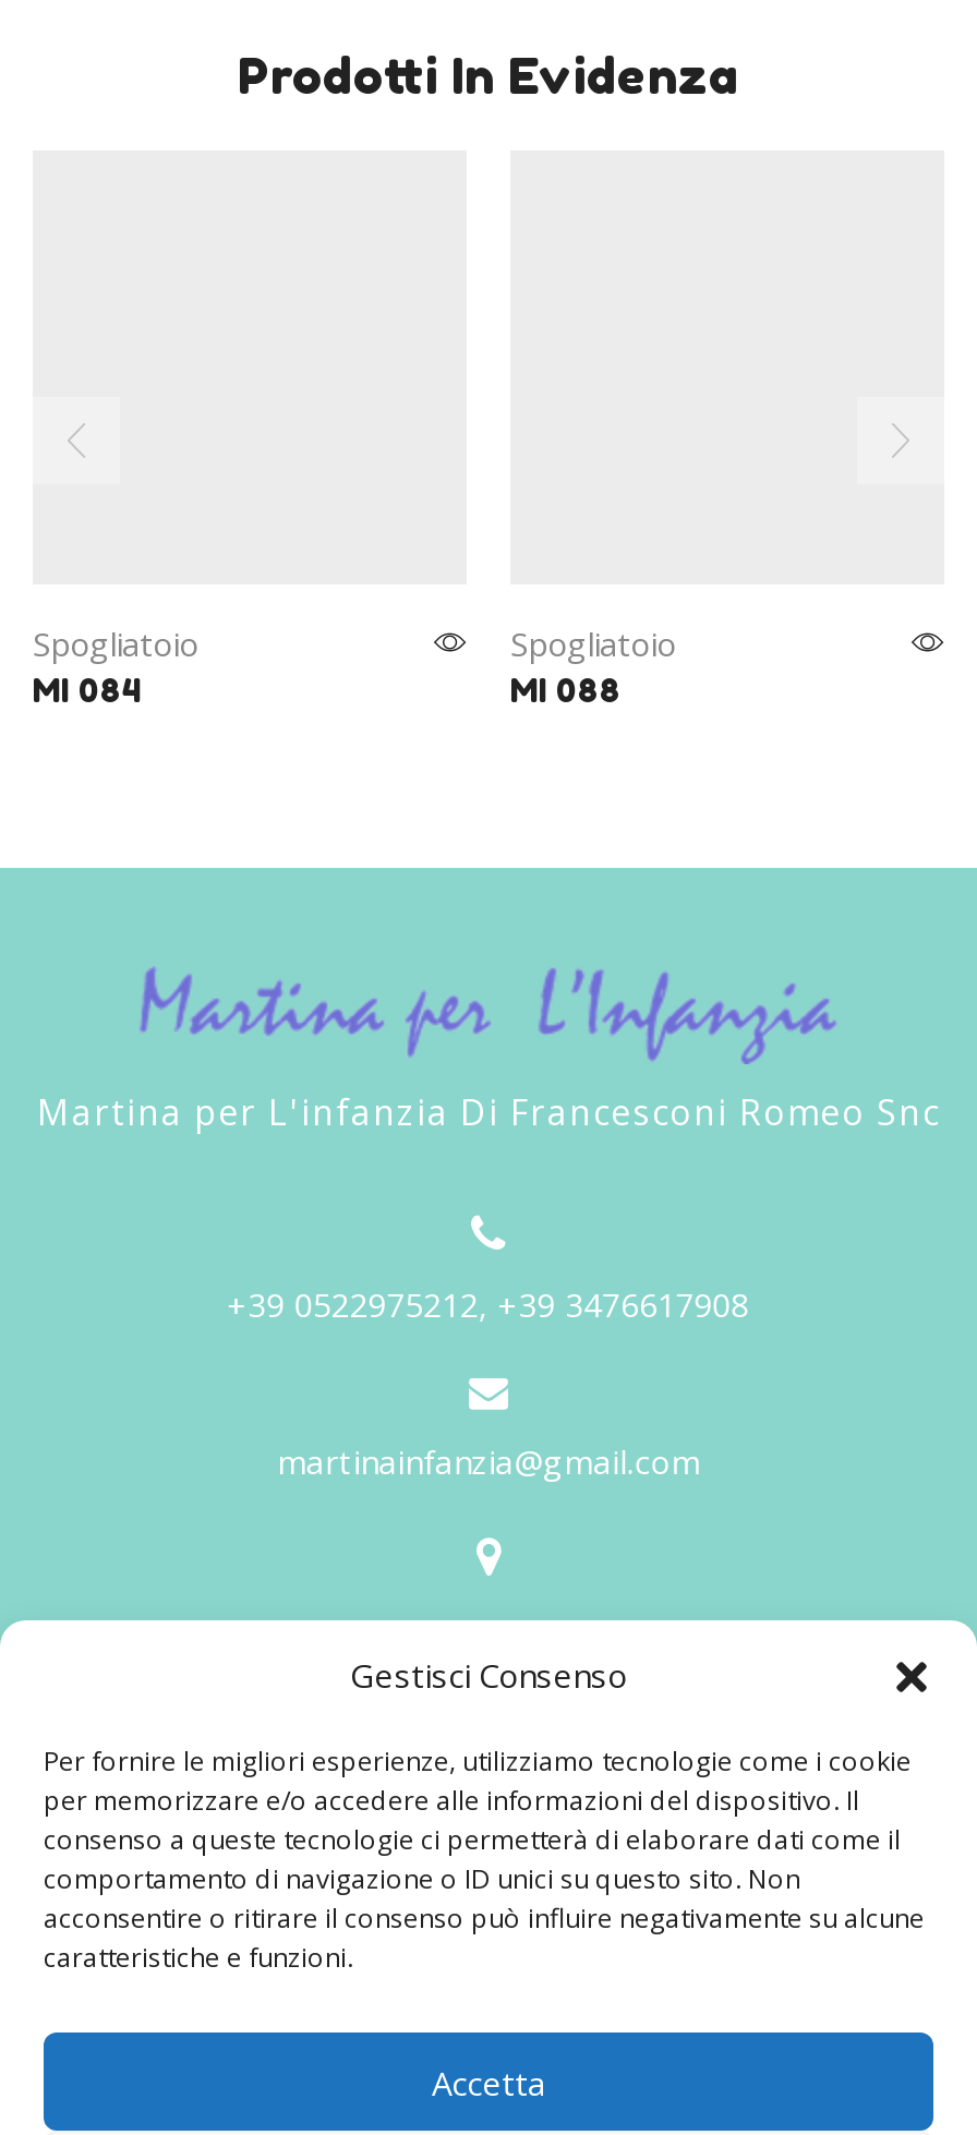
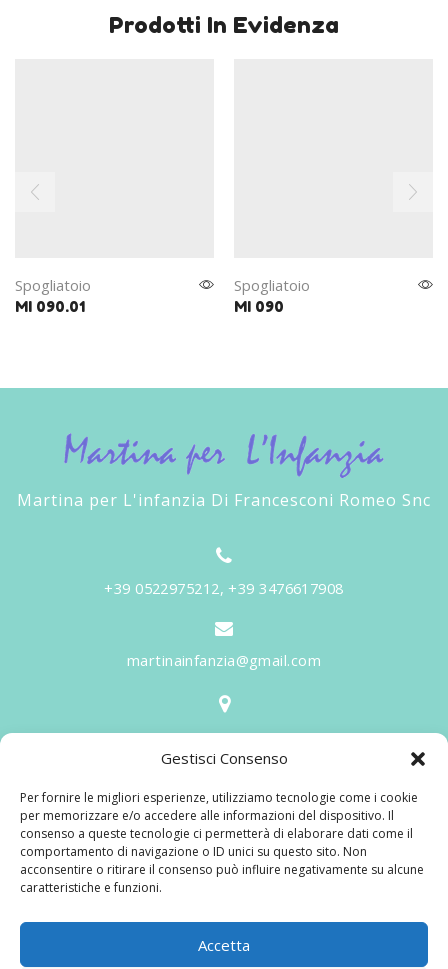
- MI 084
+ MI 090.01

- MI 088
+ MI 090
